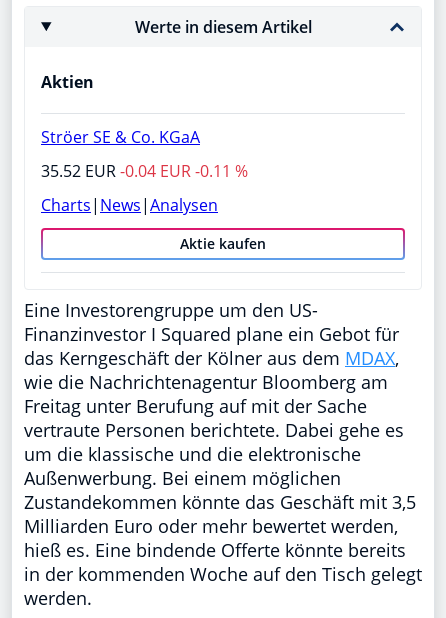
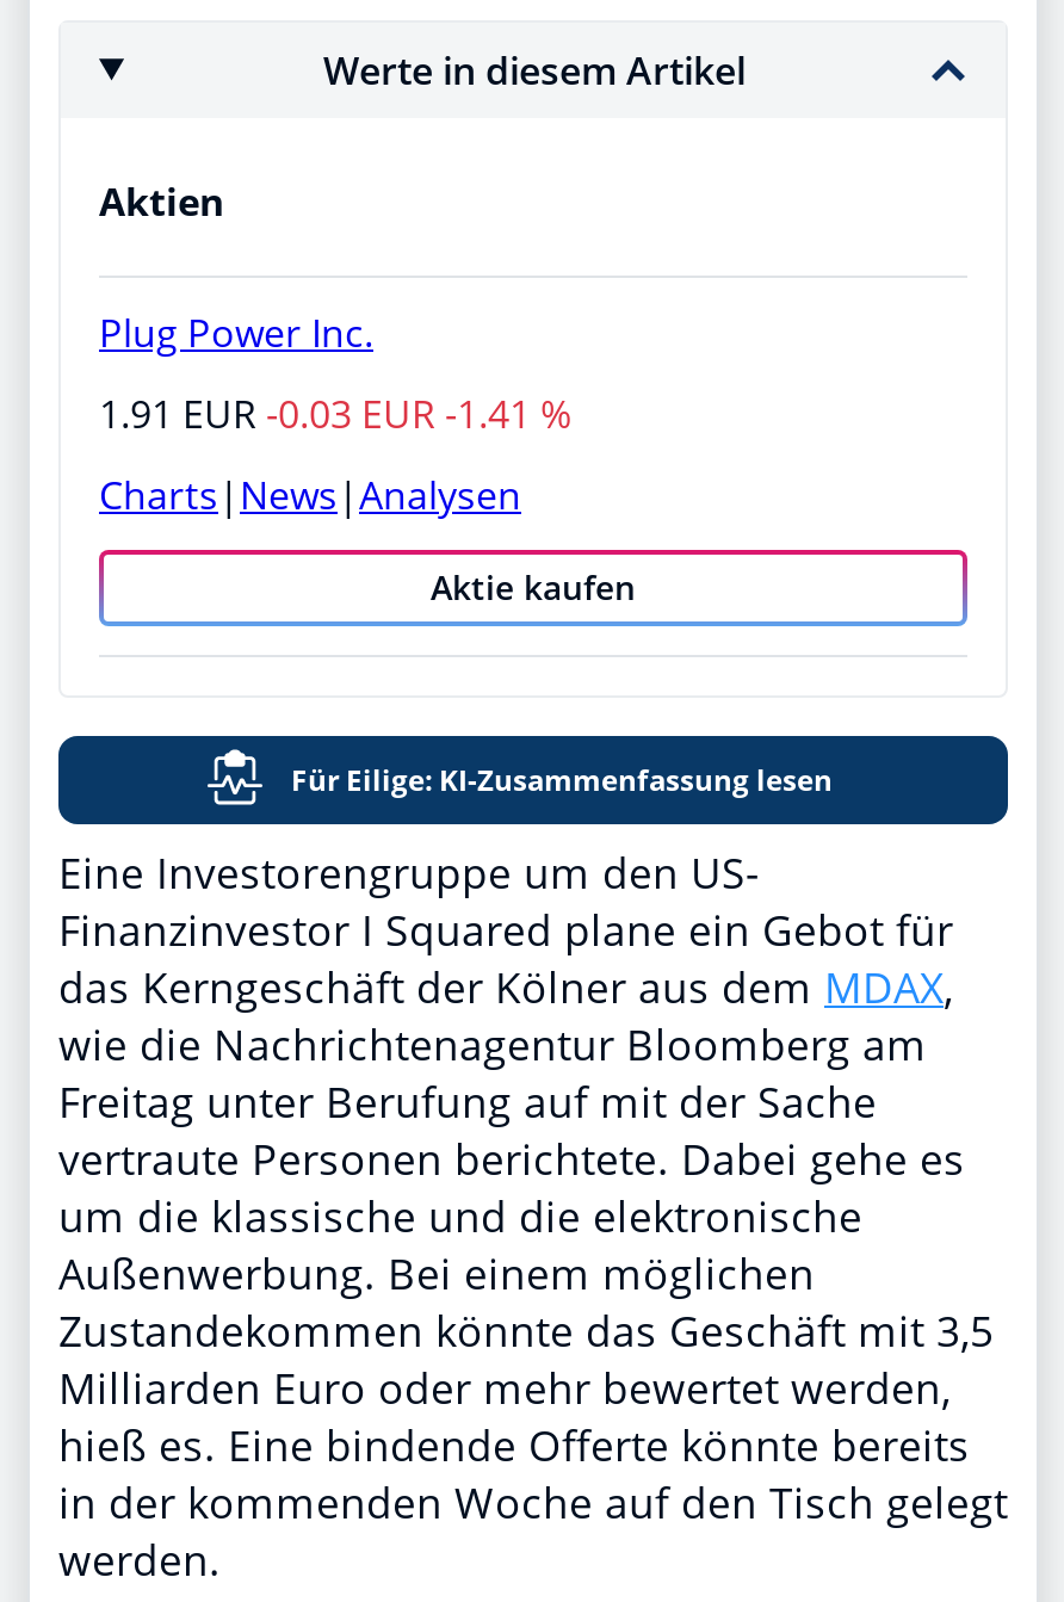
- Ströer SE & Co. KGaA
+ Plug Power Inc.

- 35.52 EUR -0.04 EUR -0.11 %
+ 1.91 EUR -0.03 EUR -1.41 %

+ Für Eilige: KI-Zusammenfassung lesen
